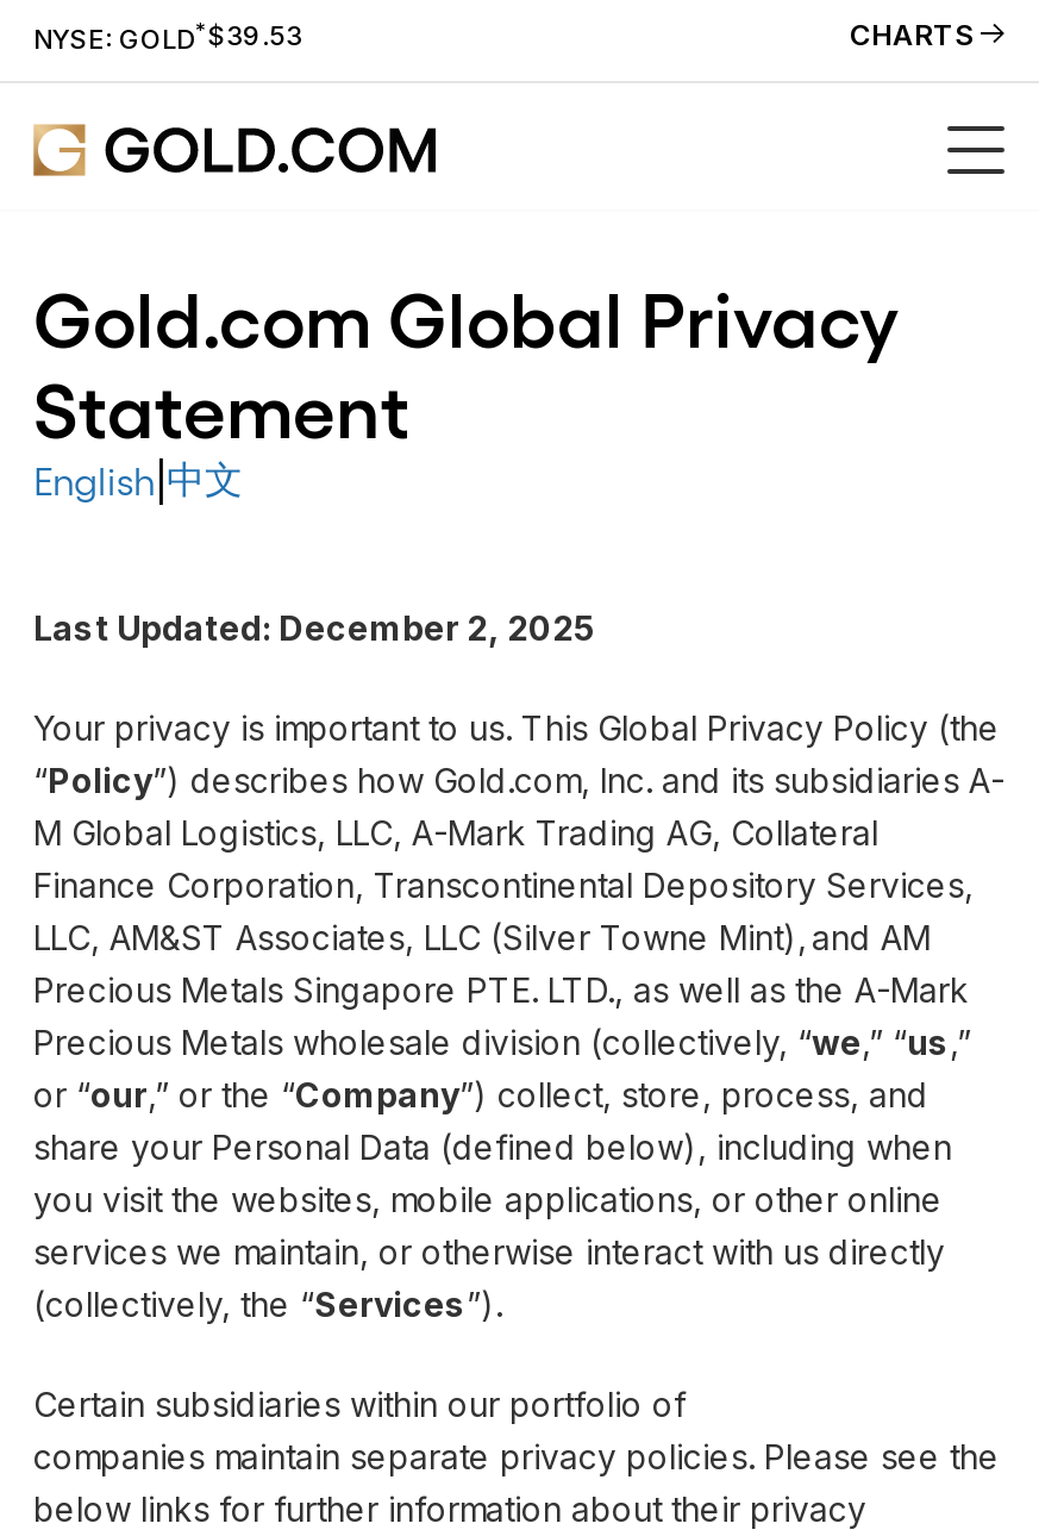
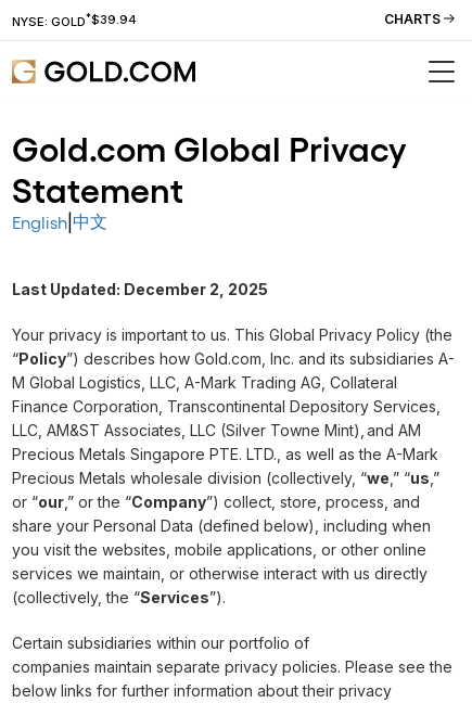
- NYSE: GOLD*$39.53
+ NYSE: GOLD*$39.94
